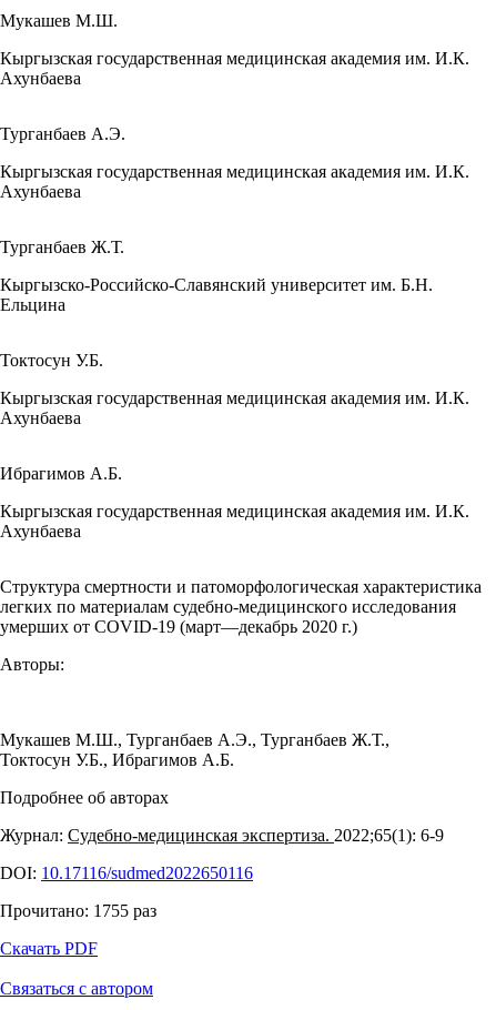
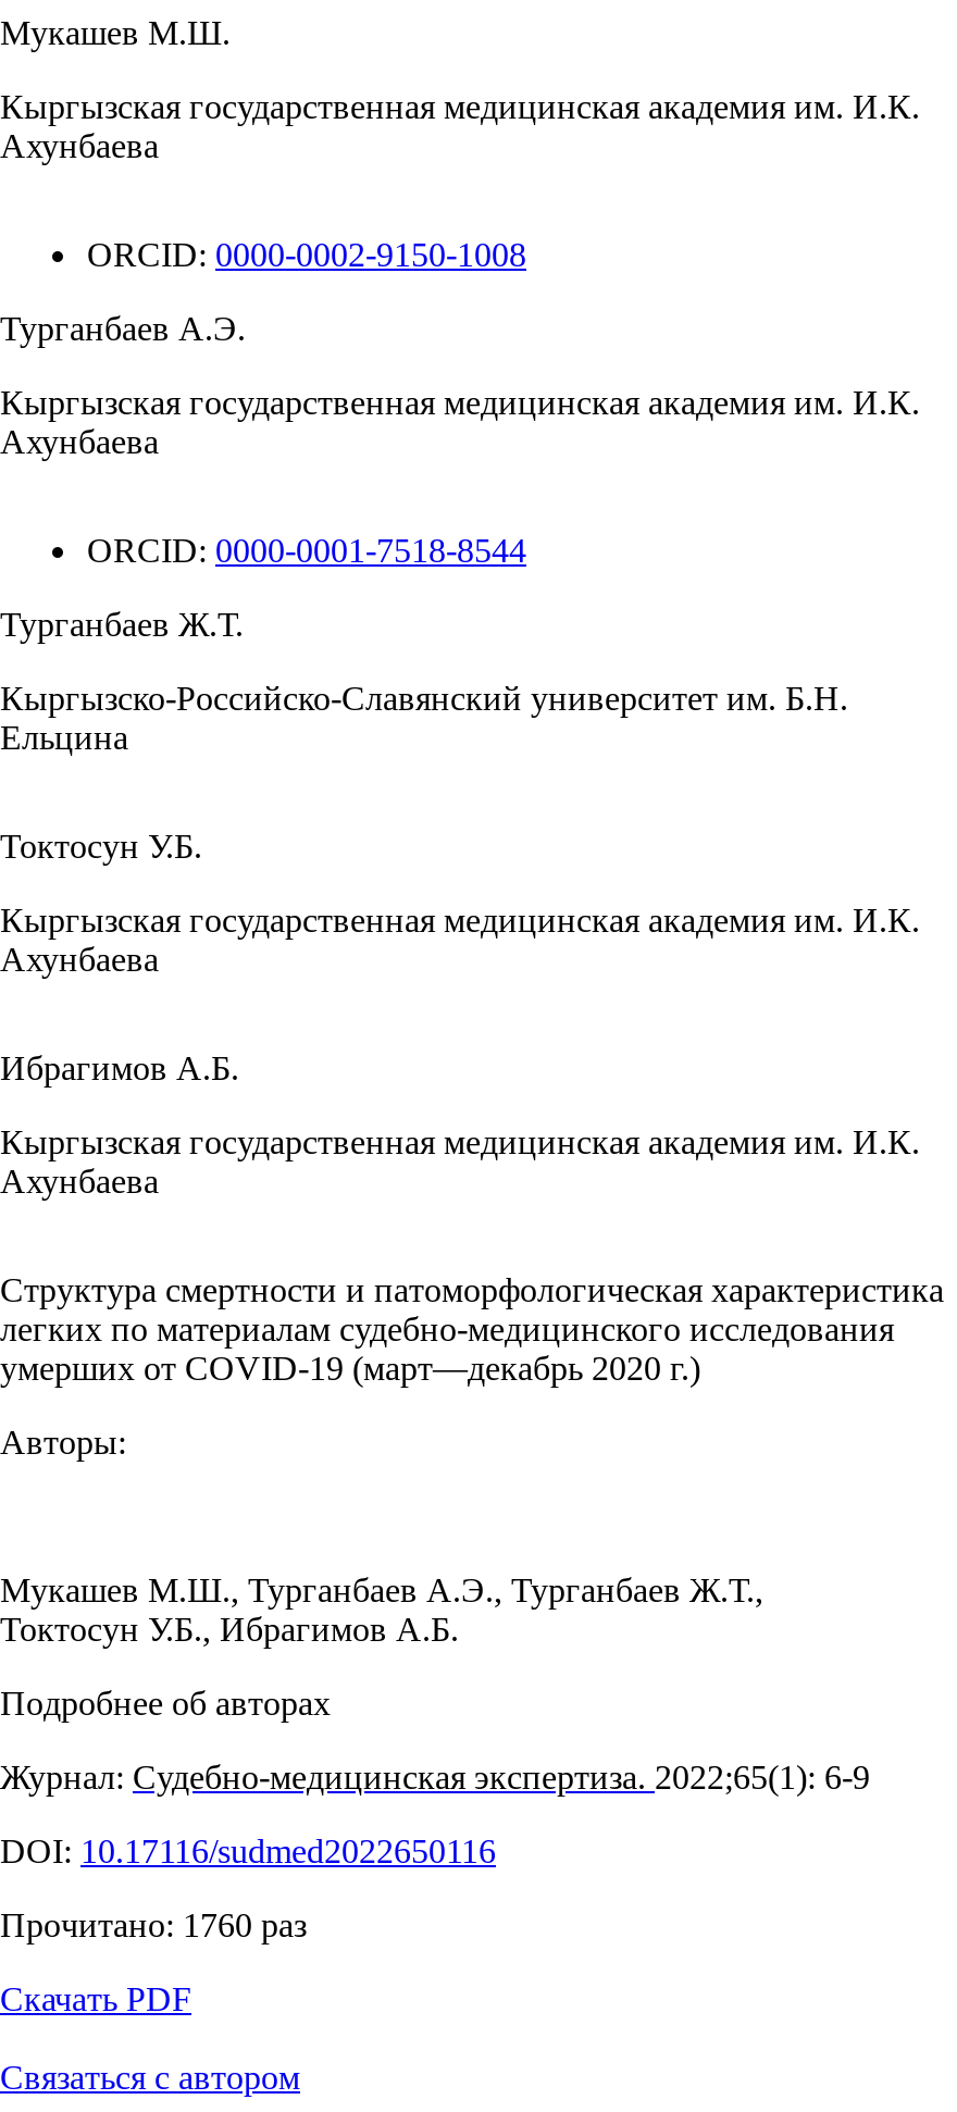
+ ORCID: 0000-0002-9150-1008

+ ORCID: 0000-0001-7518-8544

- Прочитано: 1755 раз
+ Прочитано: 1760 раз
